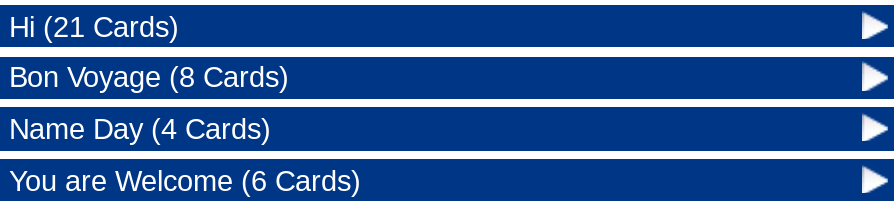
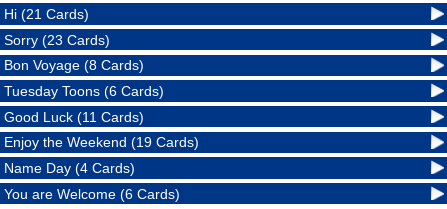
+ Sorry (23 Cards)

+ Tuesday Toons (6 Cards)
+ Good Luck (11 Cards)
+ Enjoy the Weekend (19 Cards)
